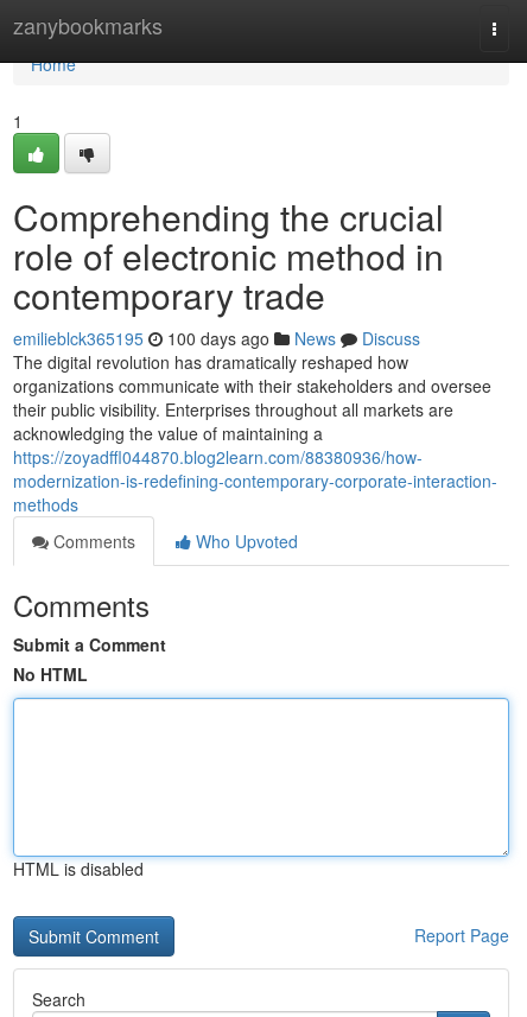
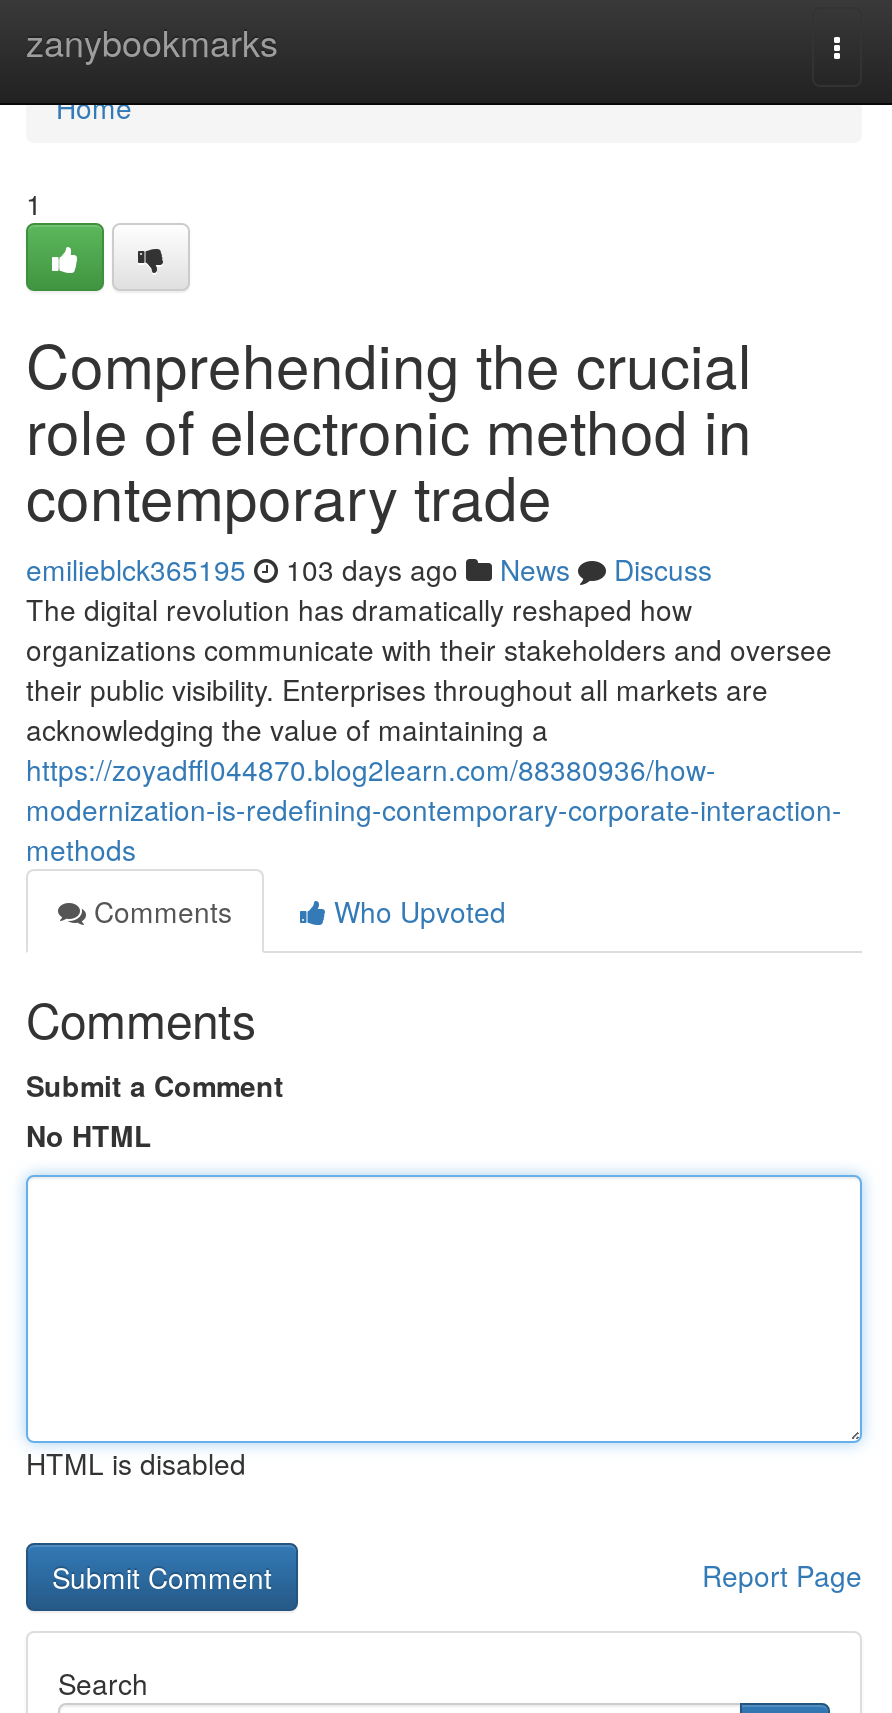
- emilieblck365195 100 days ago News Discuss
+ emilieblck365195 103 days ago News Discuss
